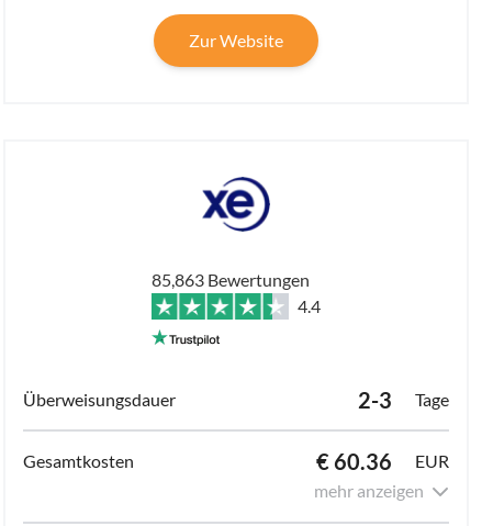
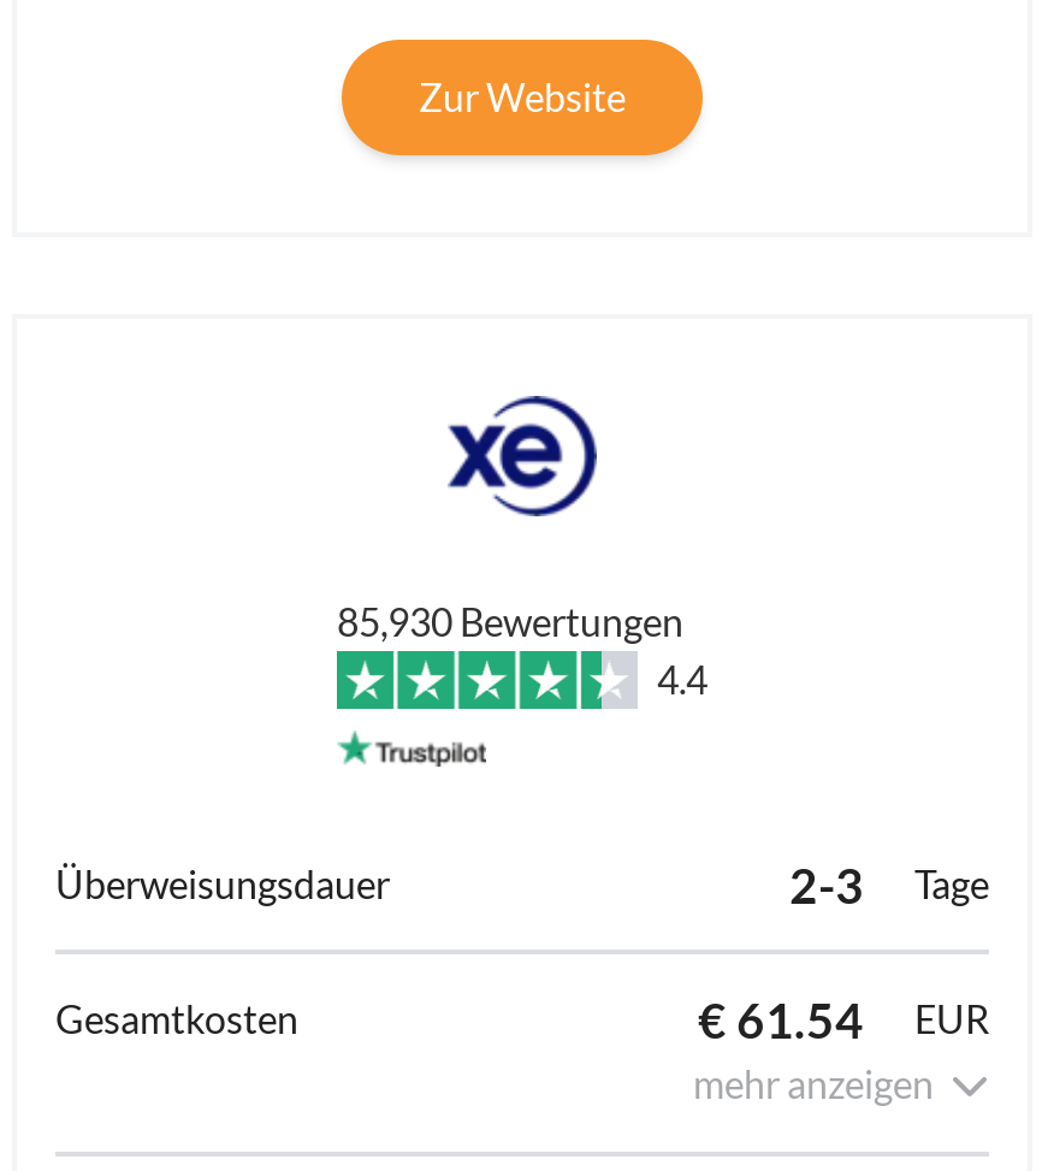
- 85,863 Bewertungen
+ 85,930 Bewertungen

- € 60.36 EUR
+ € 61.54 EUR
